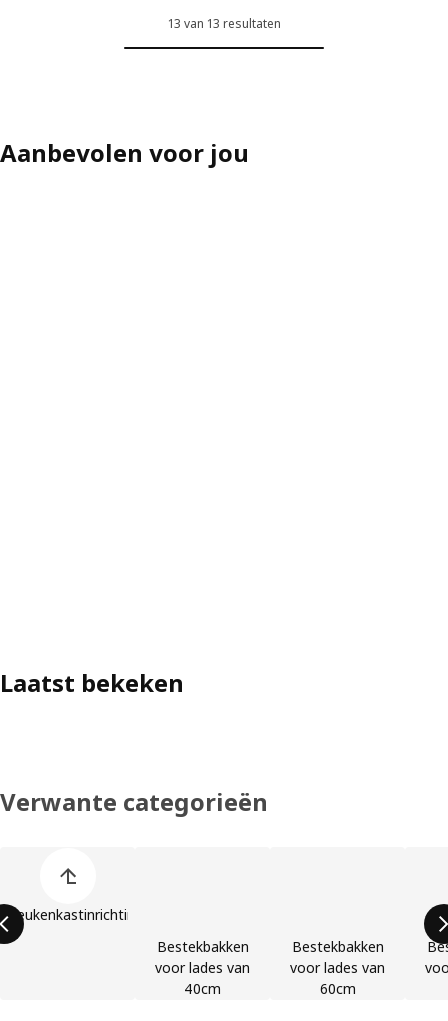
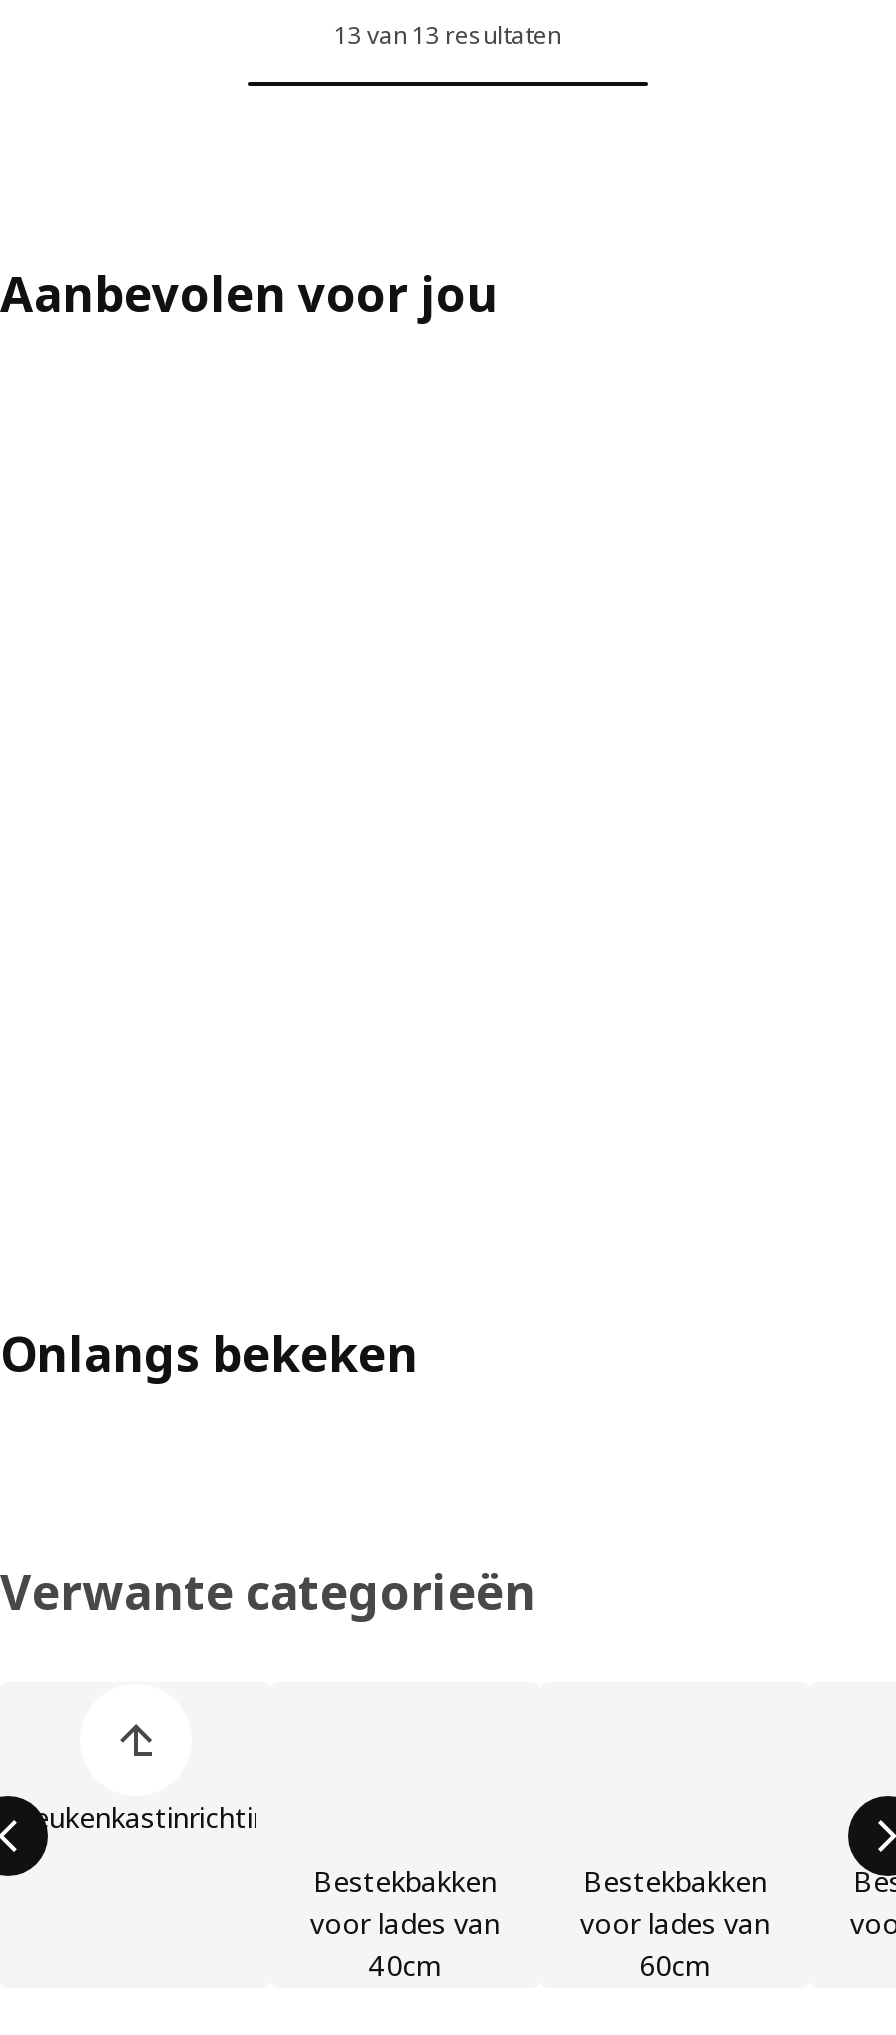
- Laatst bekeken
+ Onlangs bekeken
